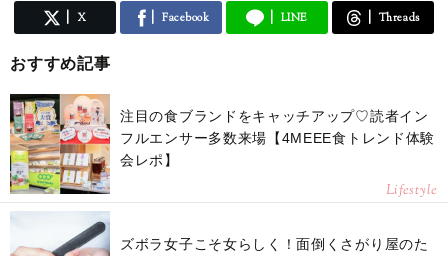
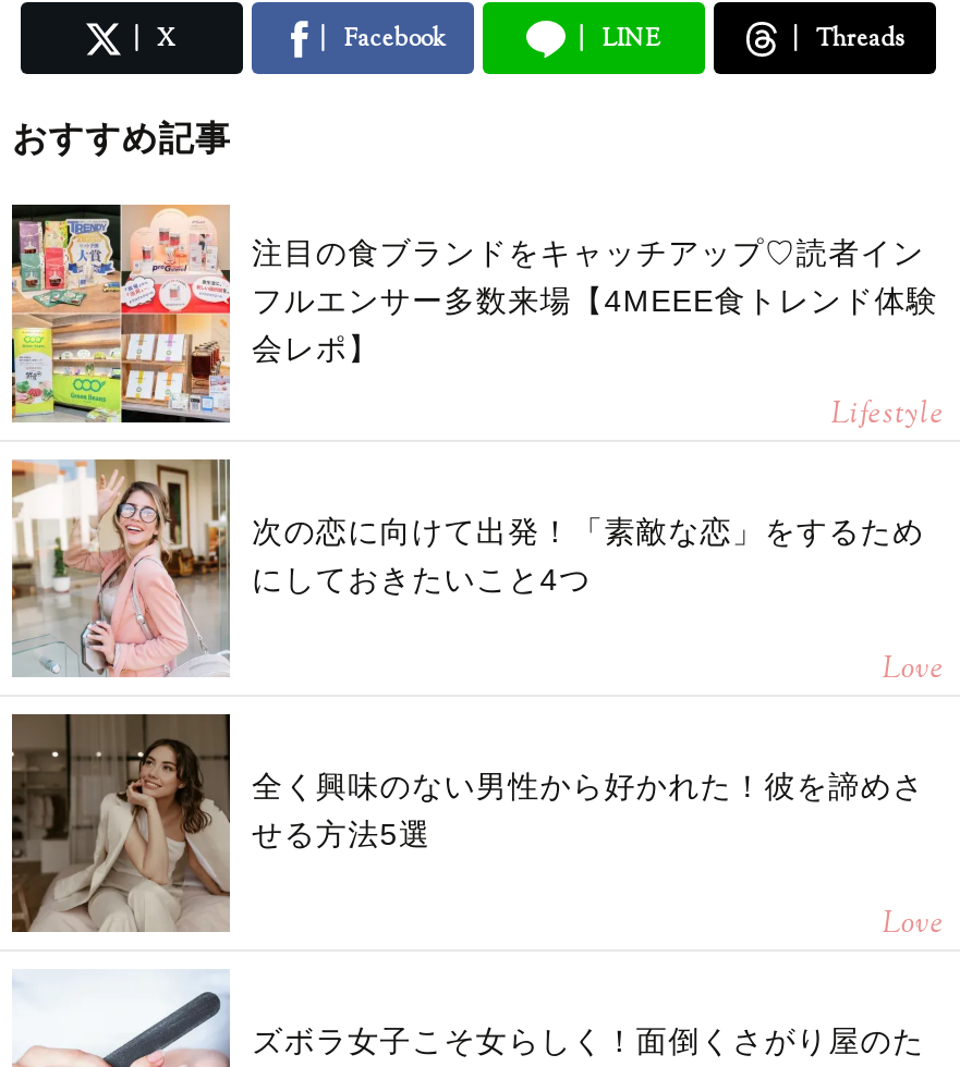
+ [image]
+ 次の恋に向けて出発！「素敵な恋」をするため
+ にしておきたいこと4つ
+ Love
+ 全く興味のない男性から好かれた！彼を諦めさ
+ せる方法5選
+ Love

+ [image]
